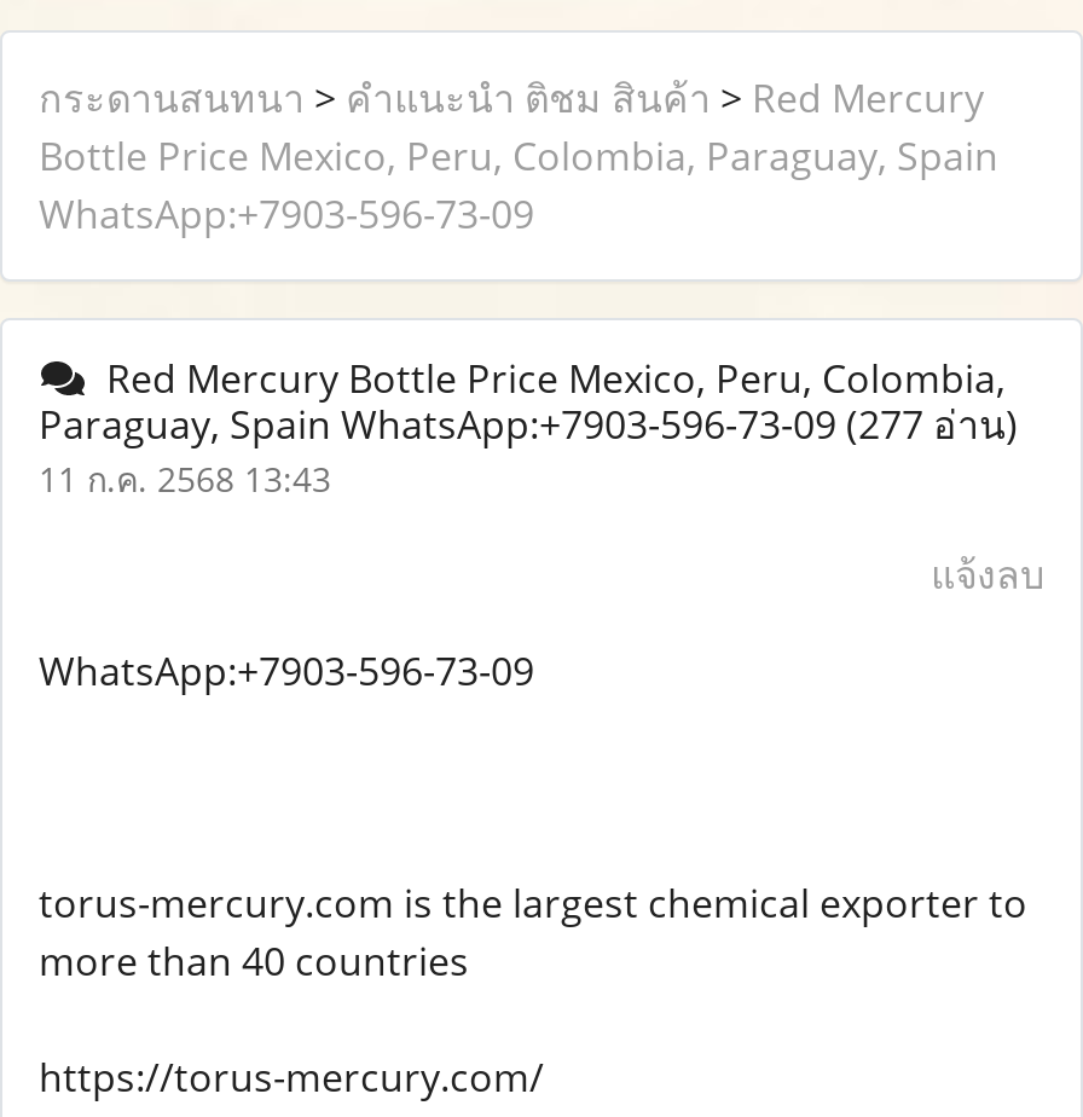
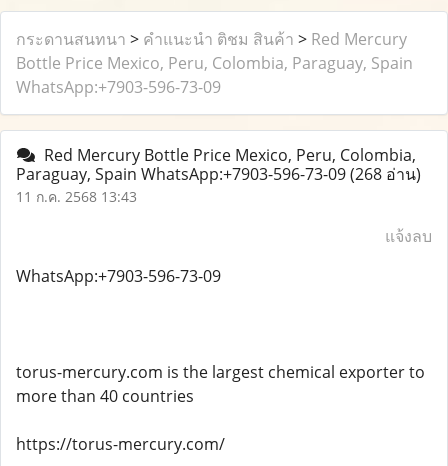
- Paraguay, Spain WhatsApp:+7903-596-73-09 (277 อ่าน)
+ Paraguay, Spain WhatsApp:+7903-596-73-09 (268 อ่าน)
